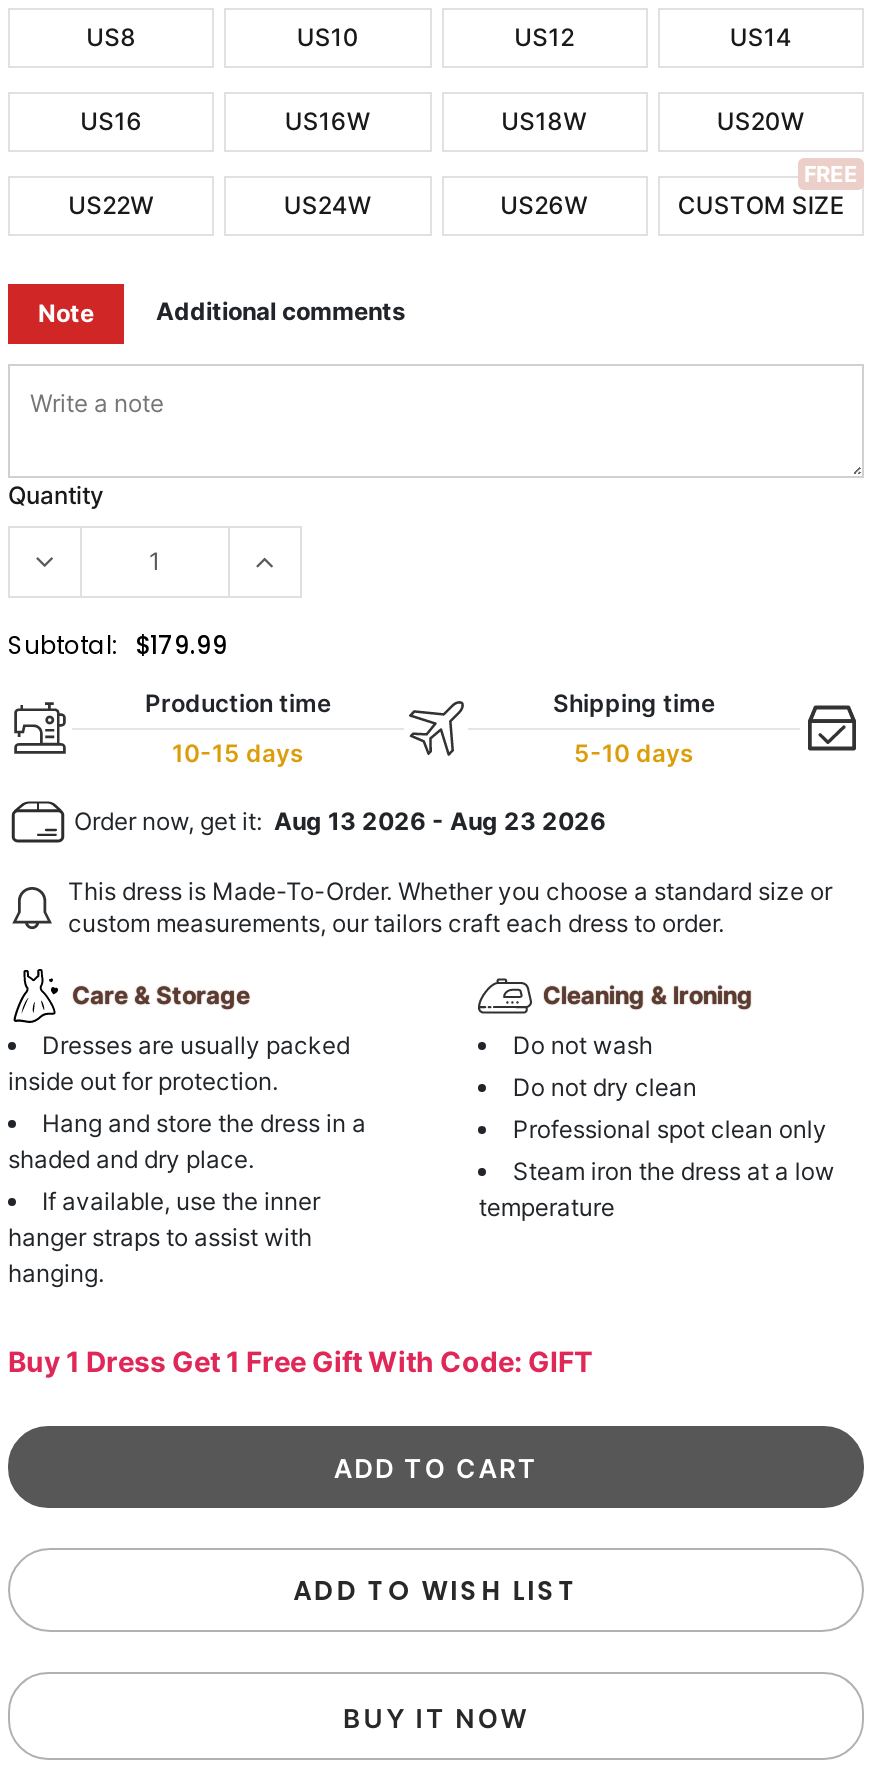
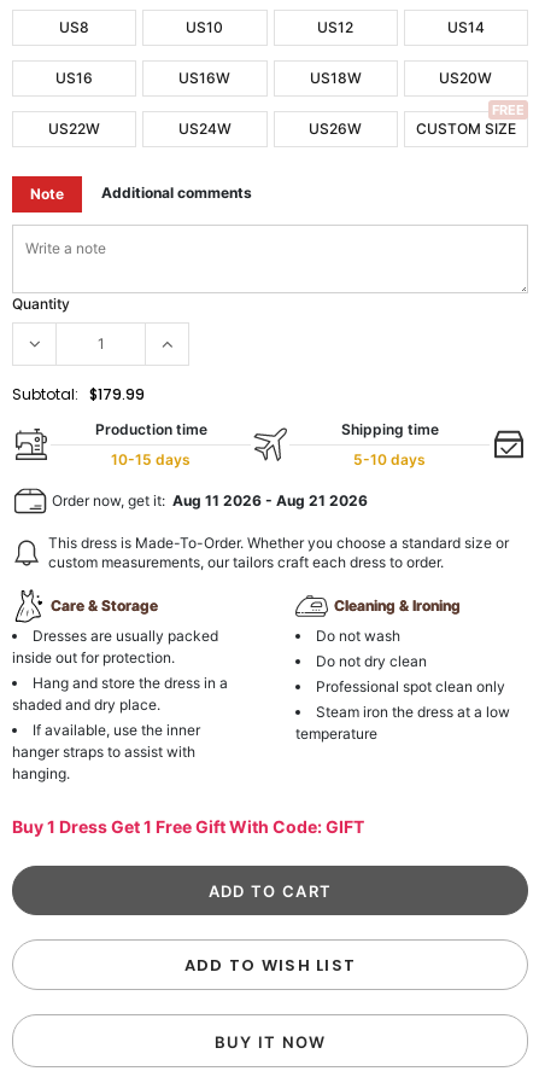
- Order now, get it: Aug 13 2026 - Aug 23 2026
+ Order now, get it: Aug 11 2026 - Aug 21 2026
